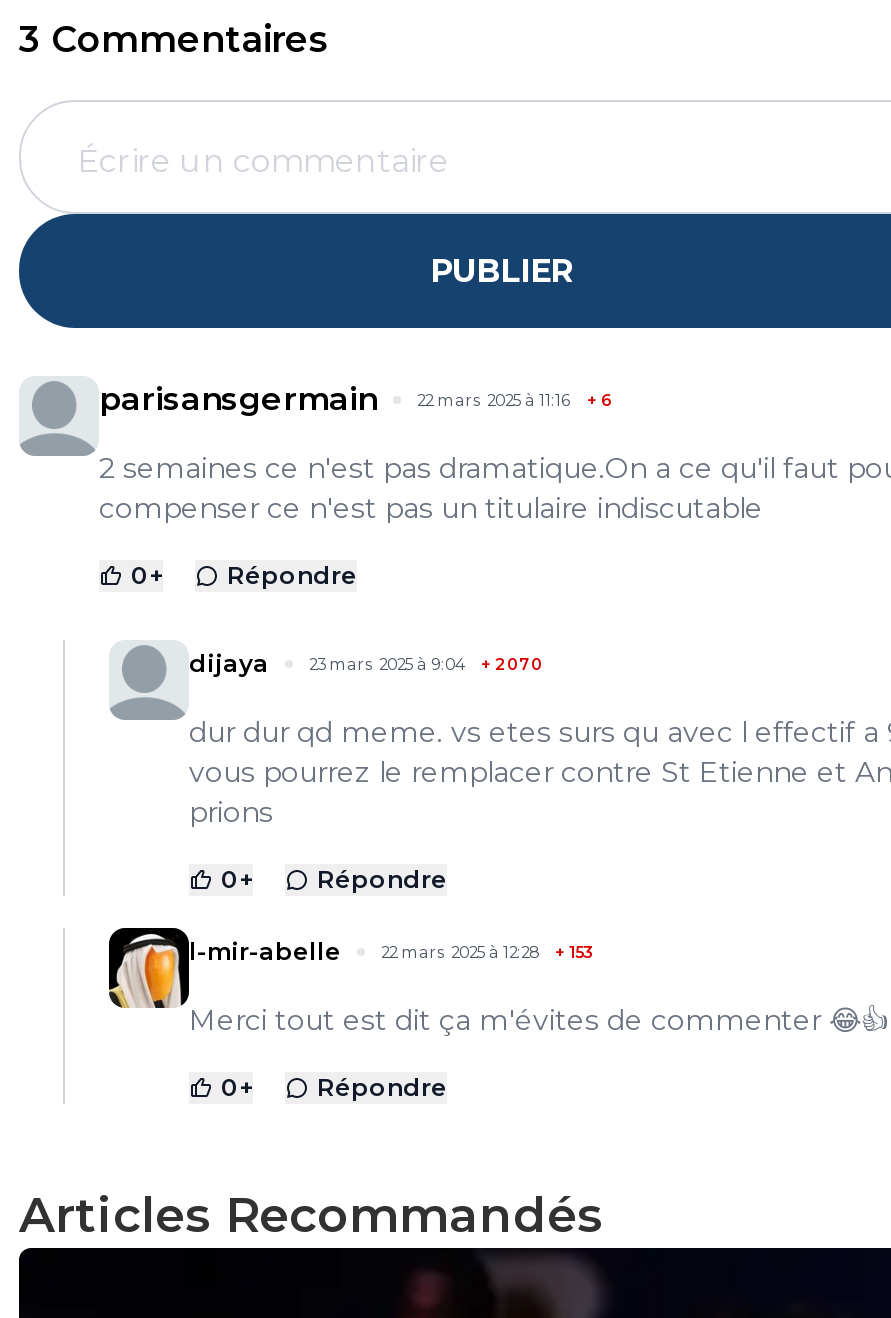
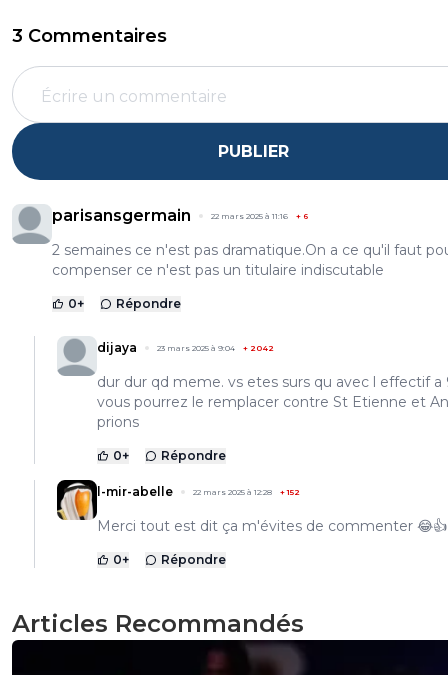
- dijaya 23 mars 2025 à 9:04 + 2070
+ dijaya 23 mars 2025 à 9:04 + 2042

- l-mir-abelle 22 mars 2025 à 12:28 + 153
+ l-mir-abelle 22 mars 2025 à 12:28 + 152
